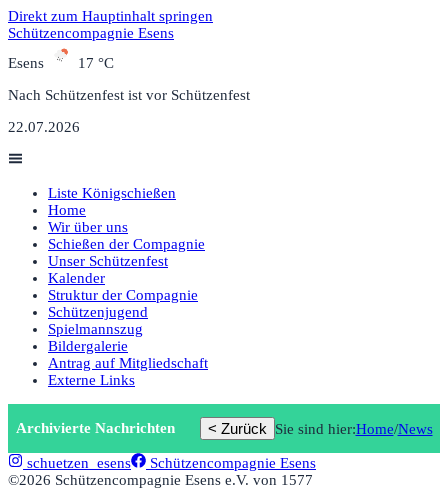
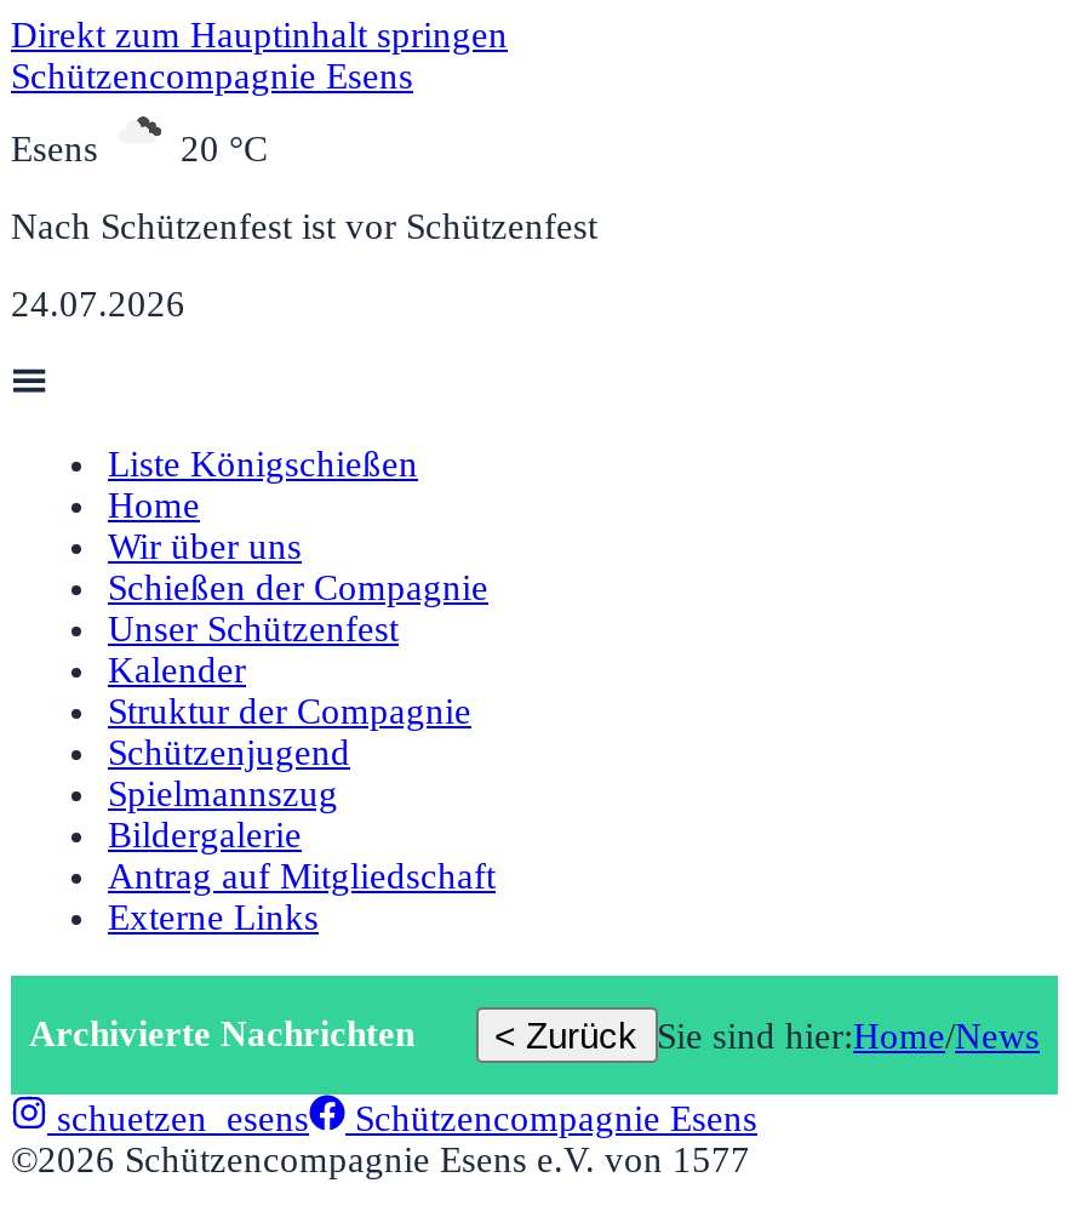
- Esens 17 °C
+ Esens 20 °C

- 22.07.2026
+ 24.07.2026
